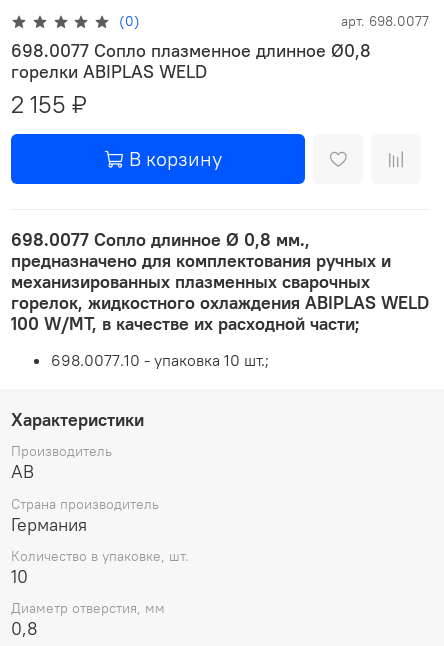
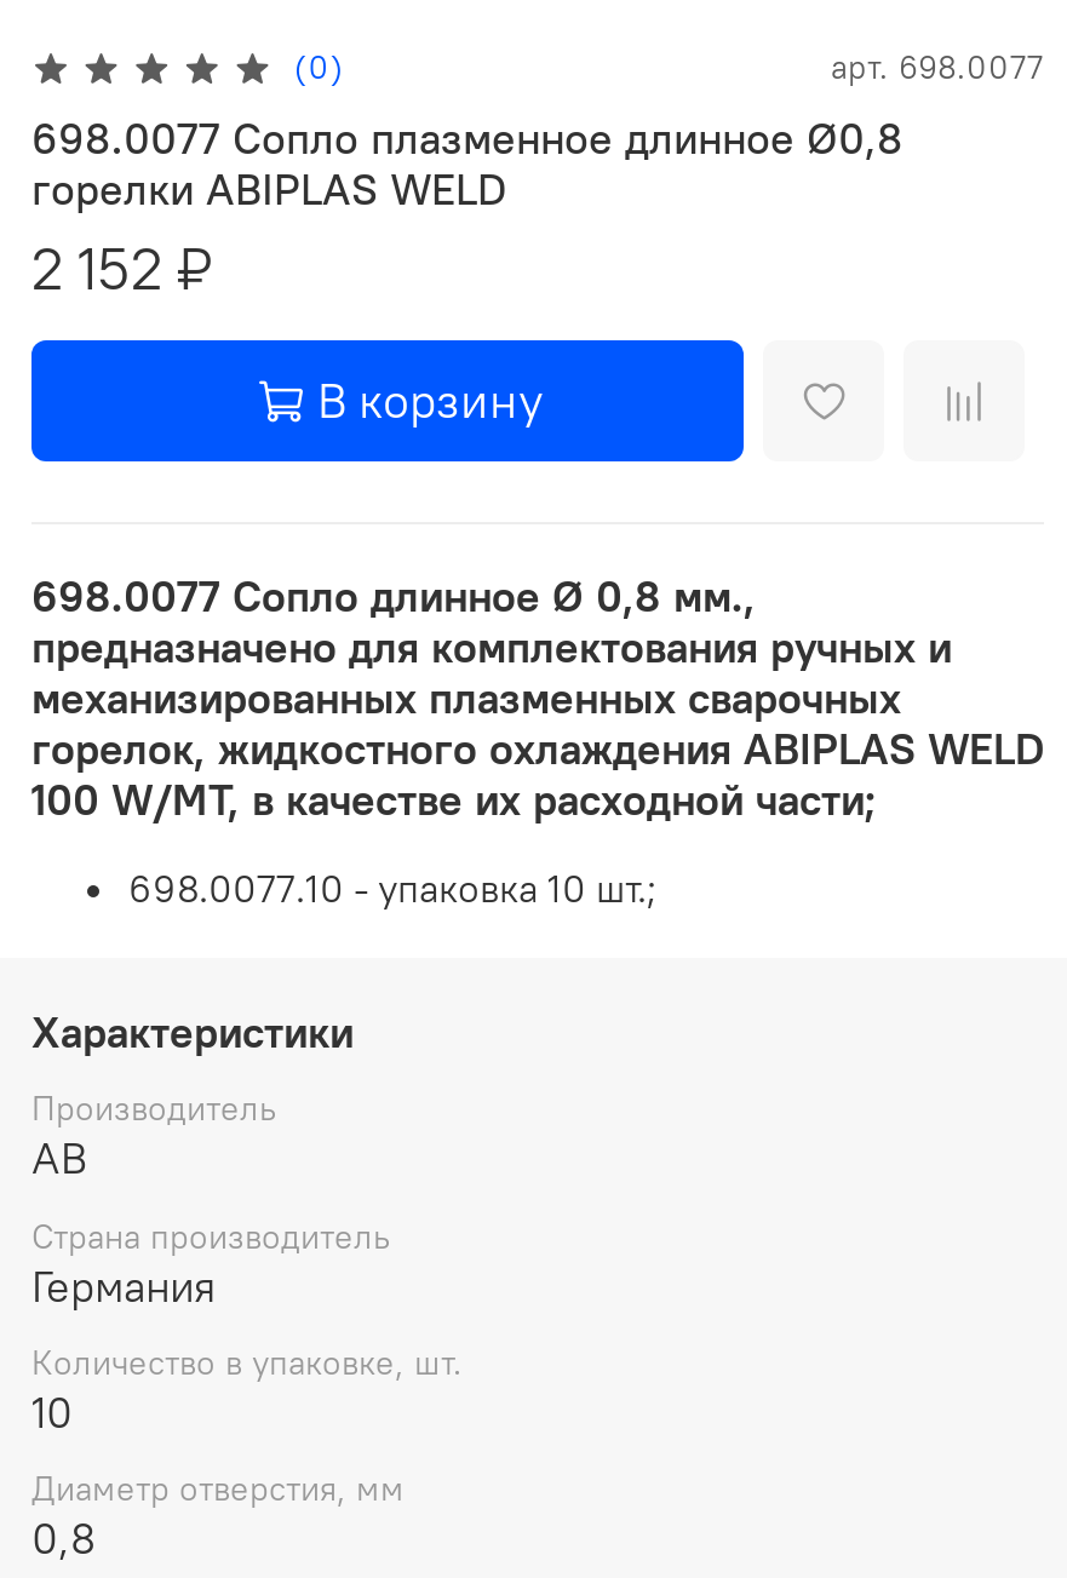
- 2 155 ₽
+ 2 152 ₽
